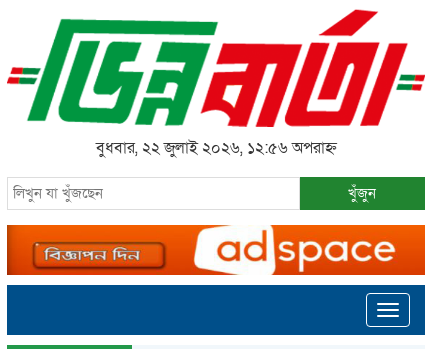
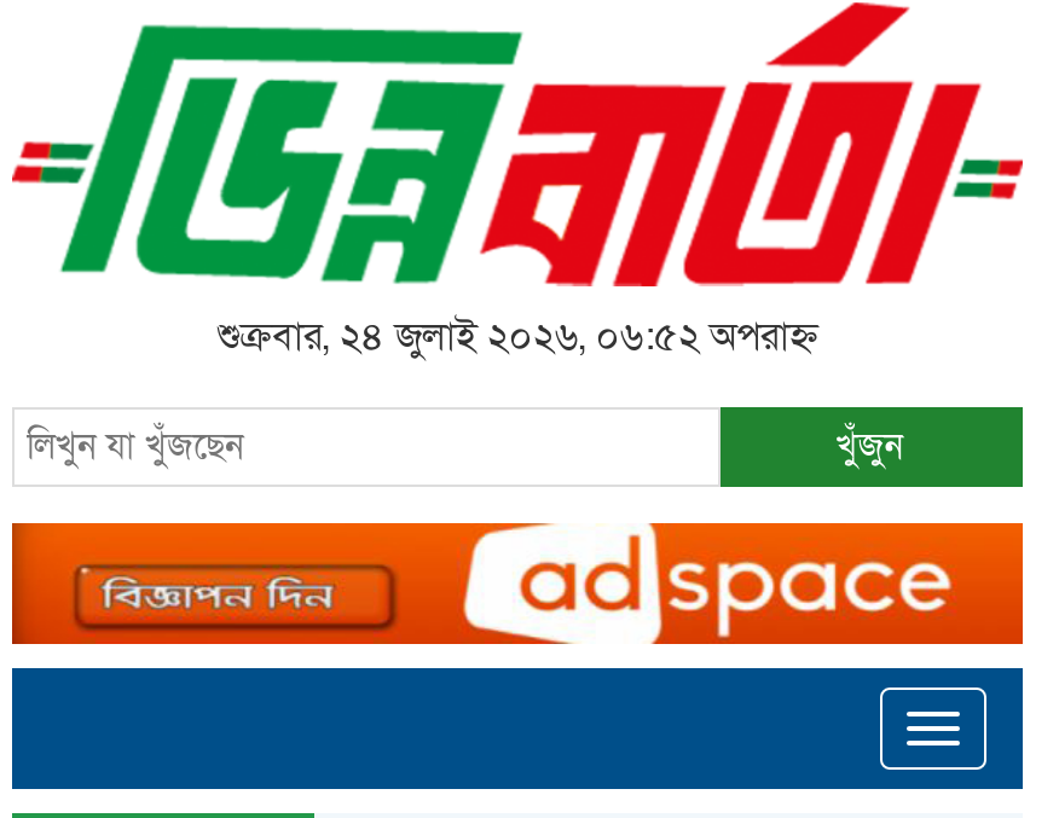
- বুধবার, ২২ জুলাই ২০২৬, ১২:৫৬ অপরাহ্ন
+ শুক্রবার, ২৪ জুলাই ২০২৬, ০৬:৫২ অপরাহ্ন
